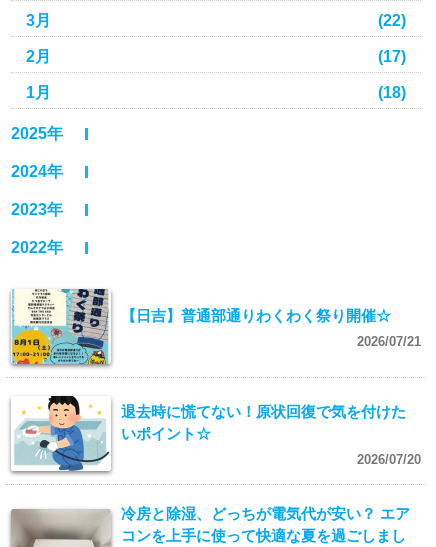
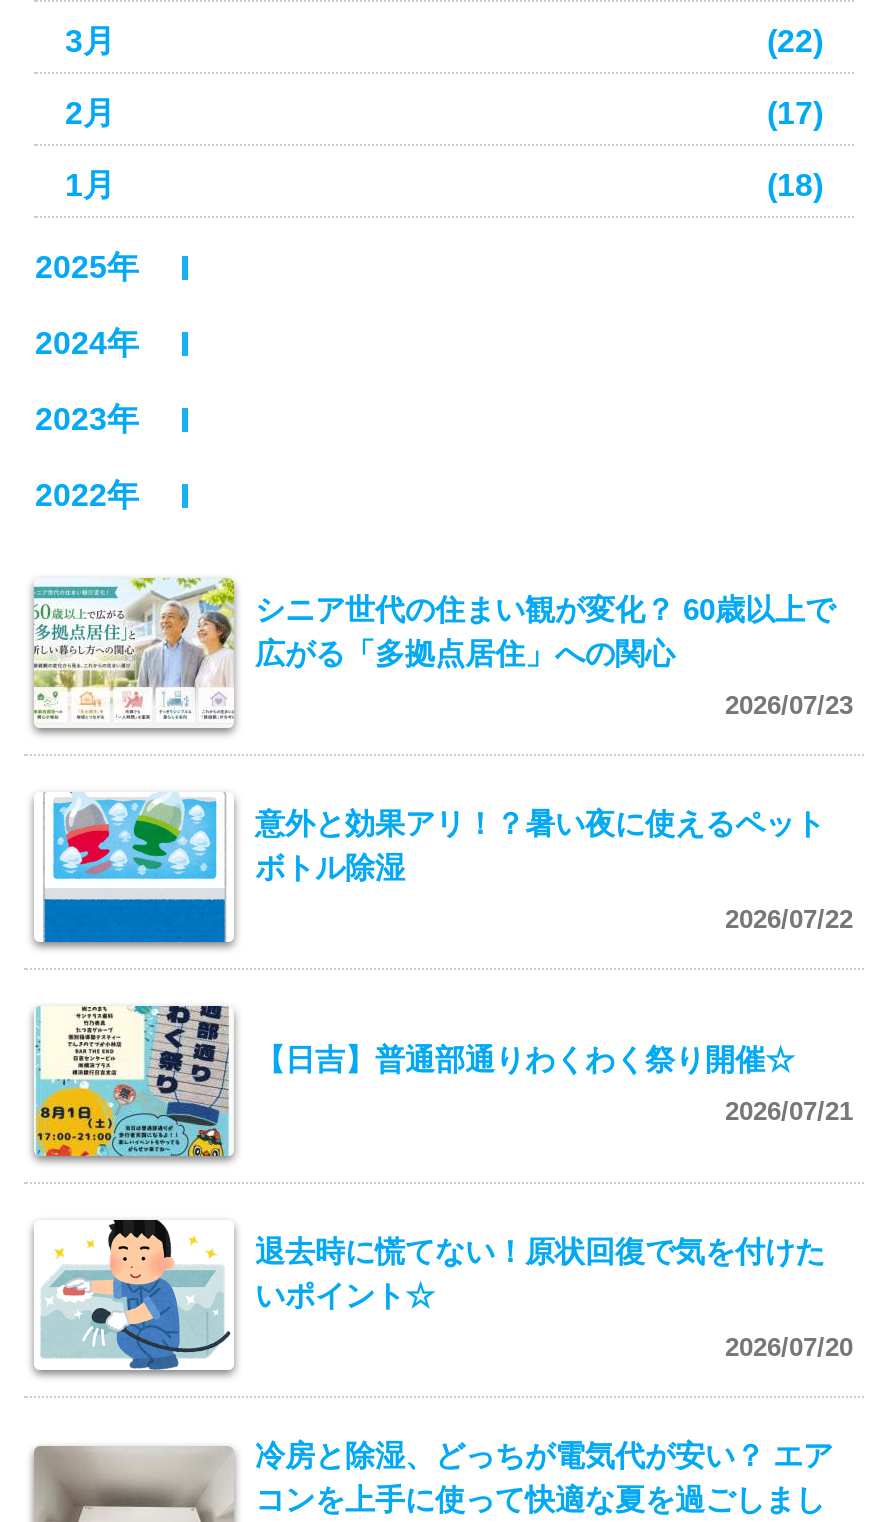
+ [image]
+ シニア世代の住まい観が変化？ 60歳以上で
+ 広がる「多拠点居住」への関心
+ 2026/07/23

+ [image]
+ 意外と効果アリ！？暑い夜に使えるペット
+ ボトル除湿
+ 2026/07/22
